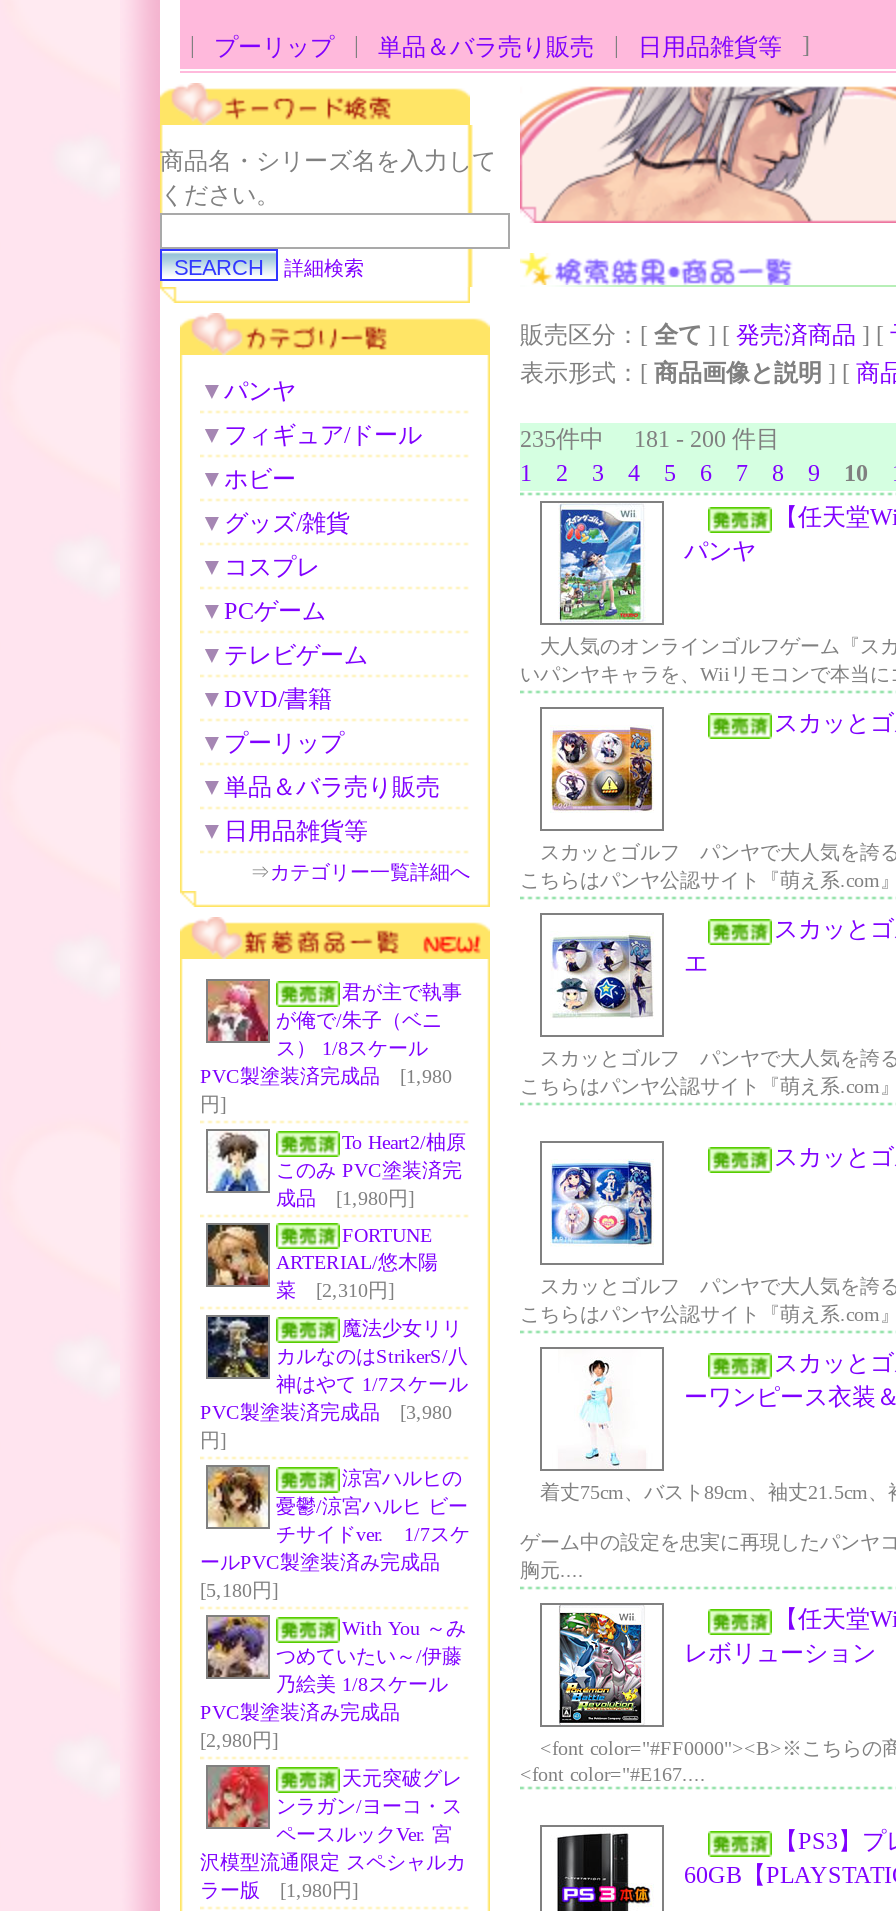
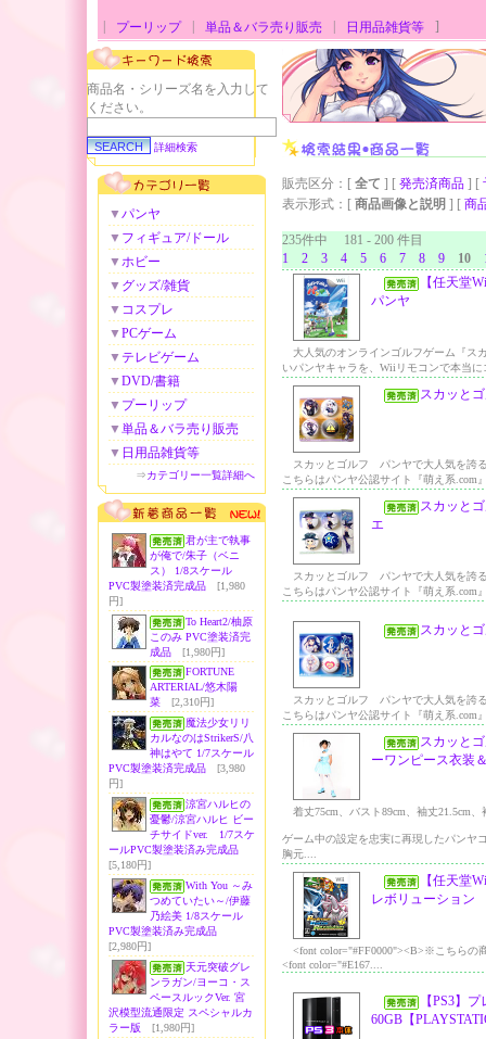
- [image]
+ [image]
